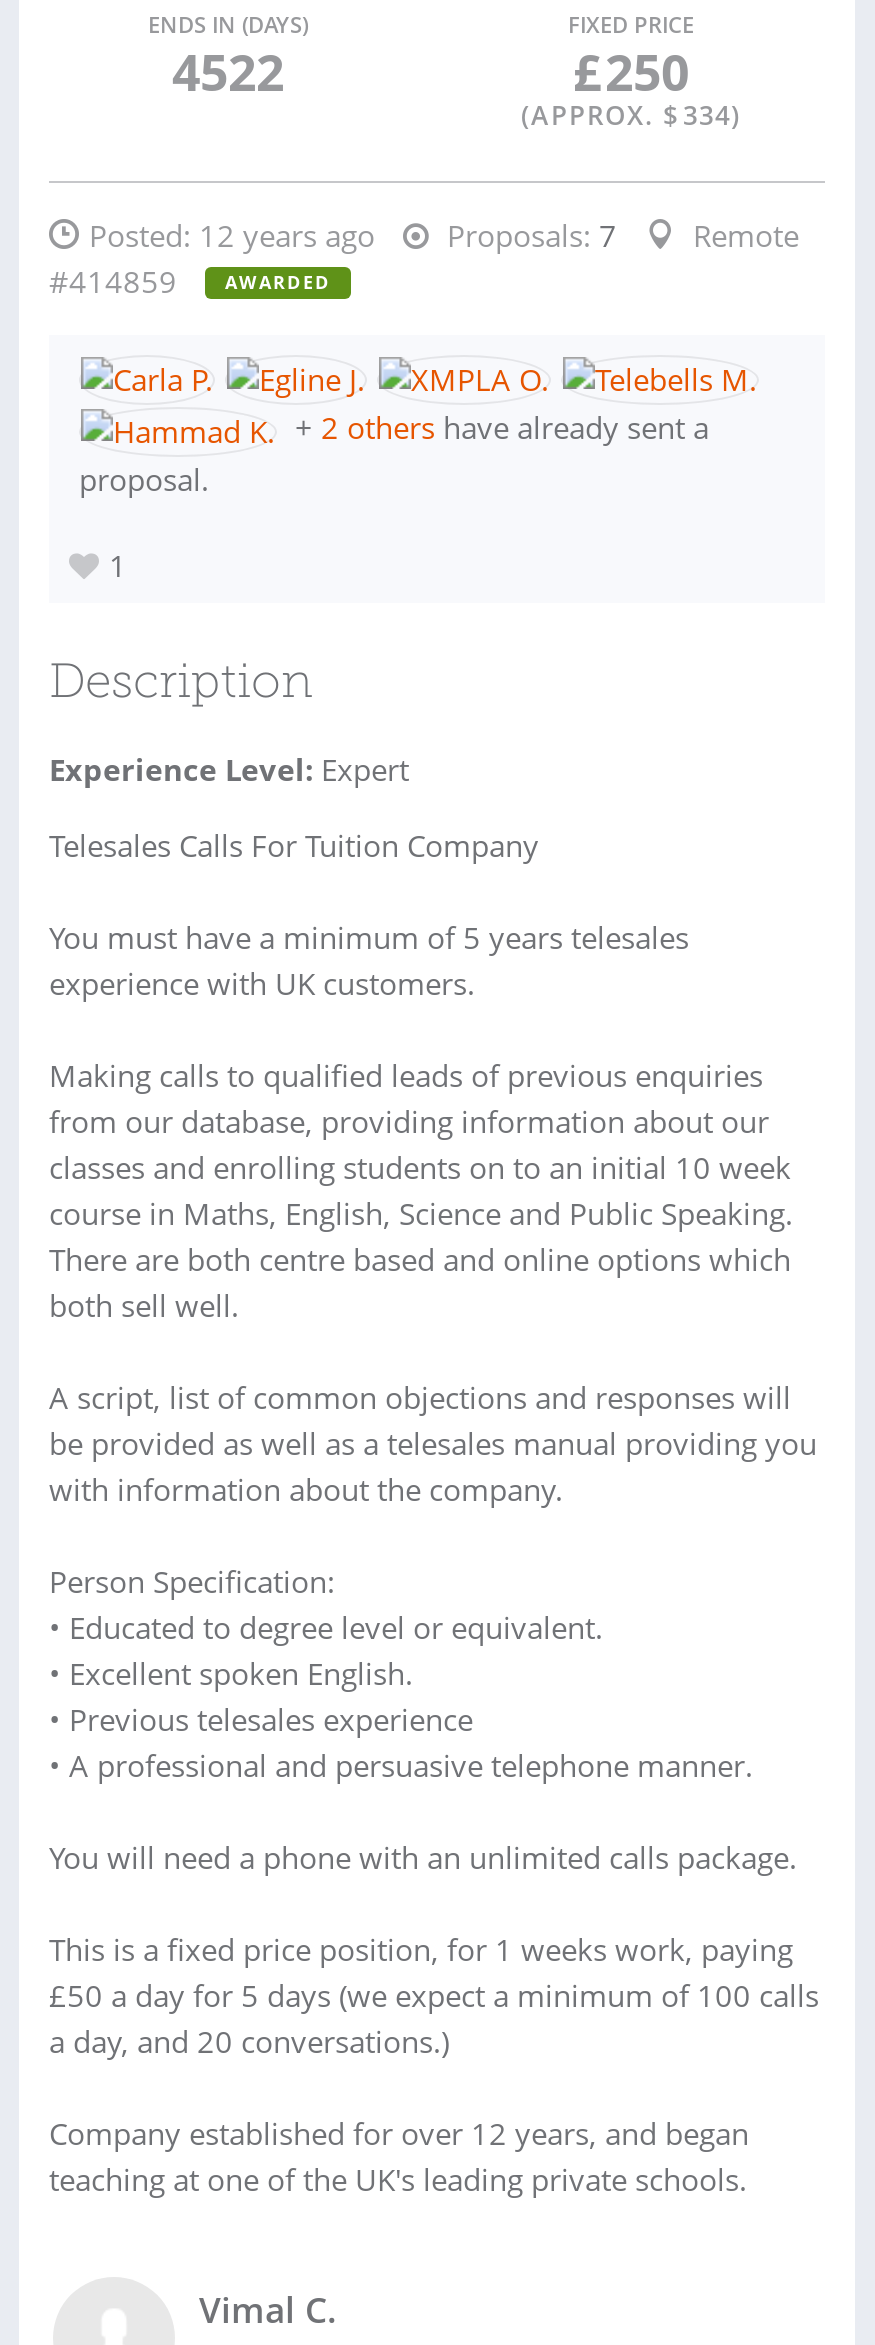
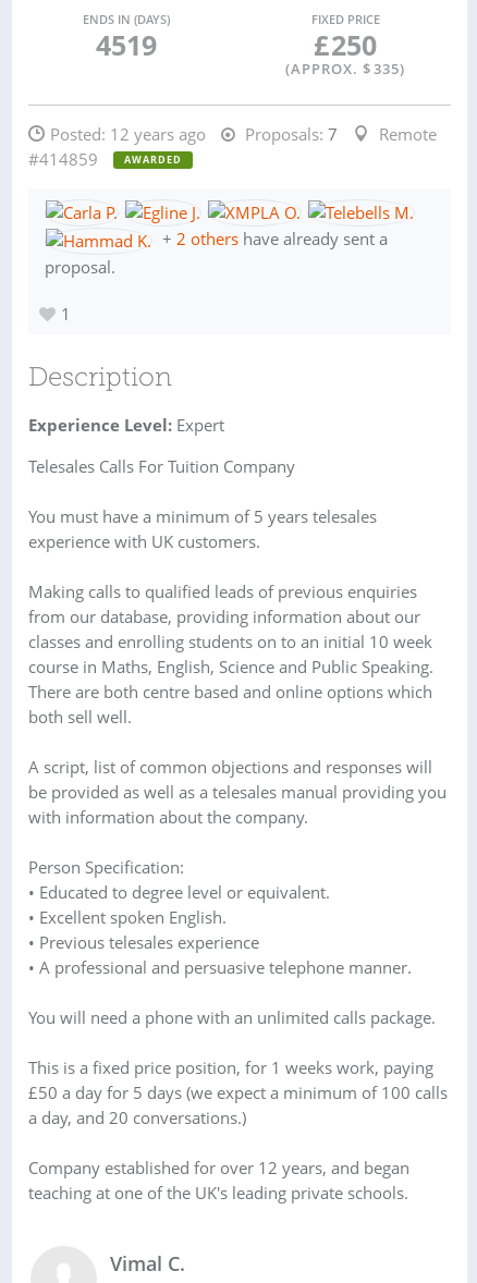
- 4522
+ 4519

- (APPROX. $ 334)
+ (APPROX. $ 335)
